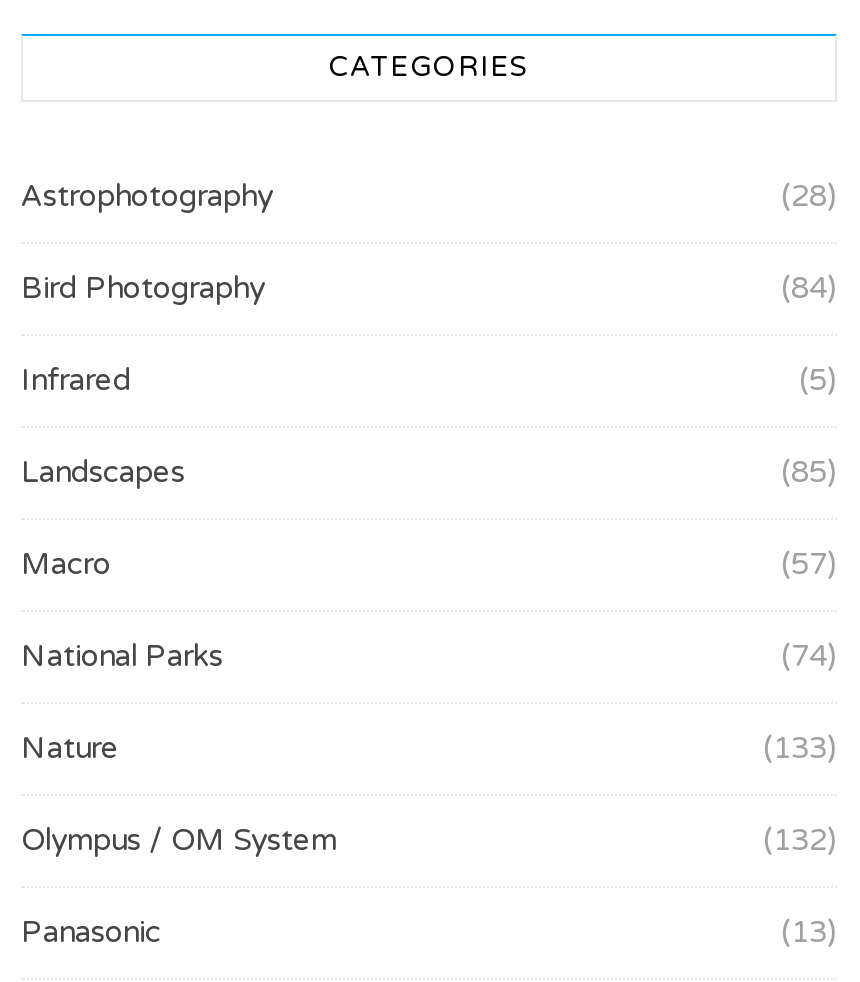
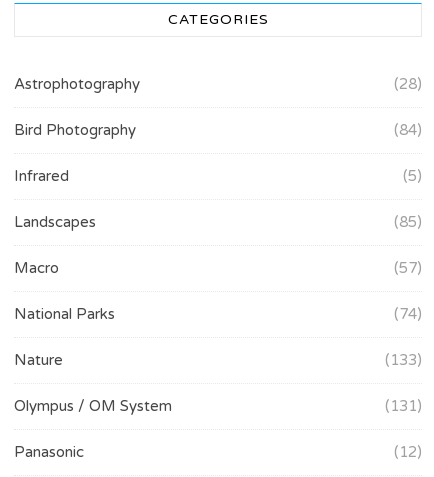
- (132)
+ (131)

- (13)
+ (12)
